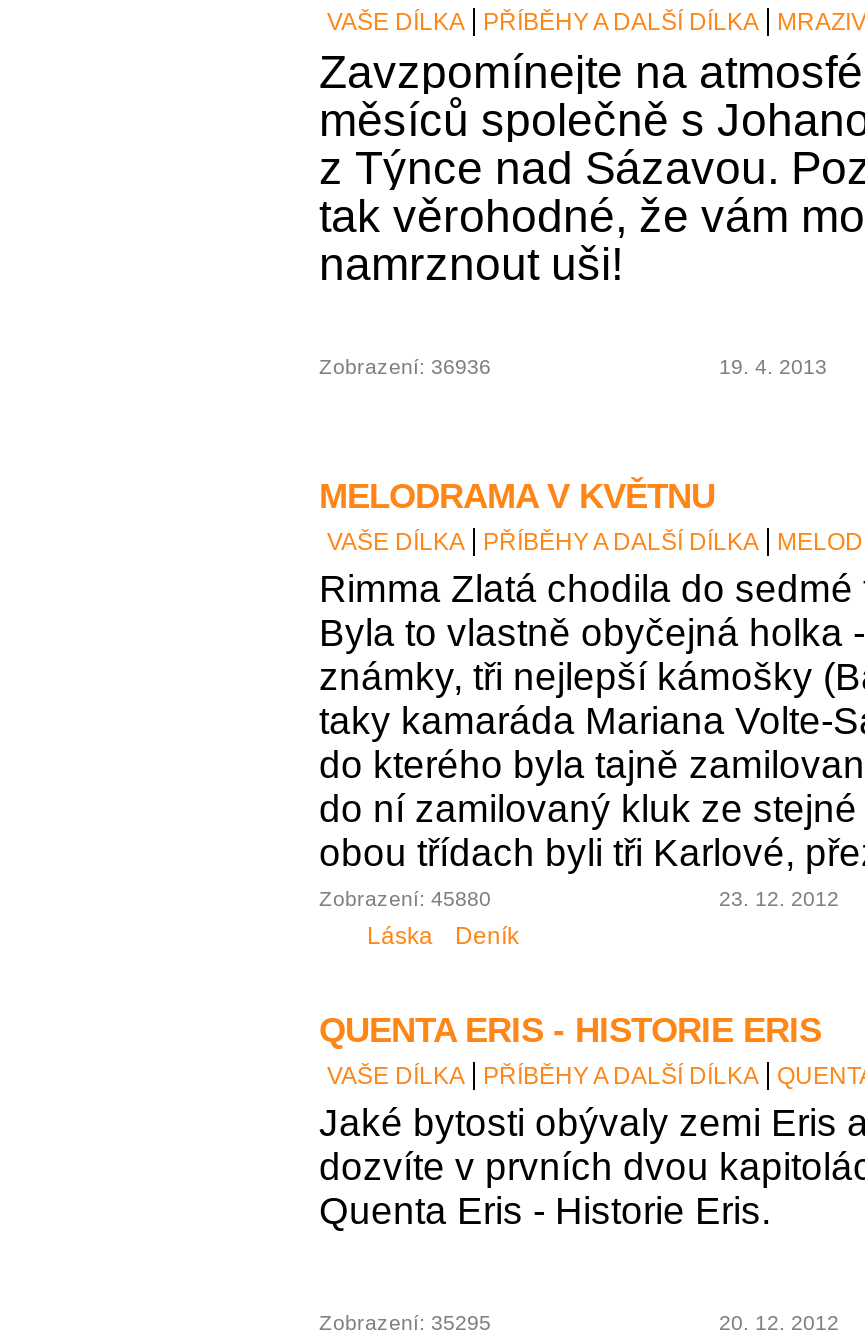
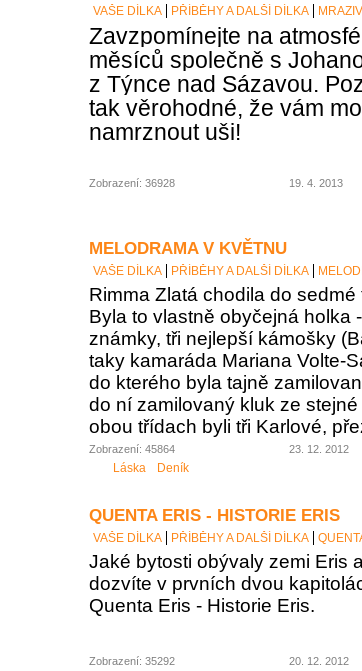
- Zobrazení: 36936
+ Zobrazení: 36928

- Zobrazení: 45880
+ Zobrazení: 45864

- Zobrazení: 35295
+ Zobrazení: 35292
